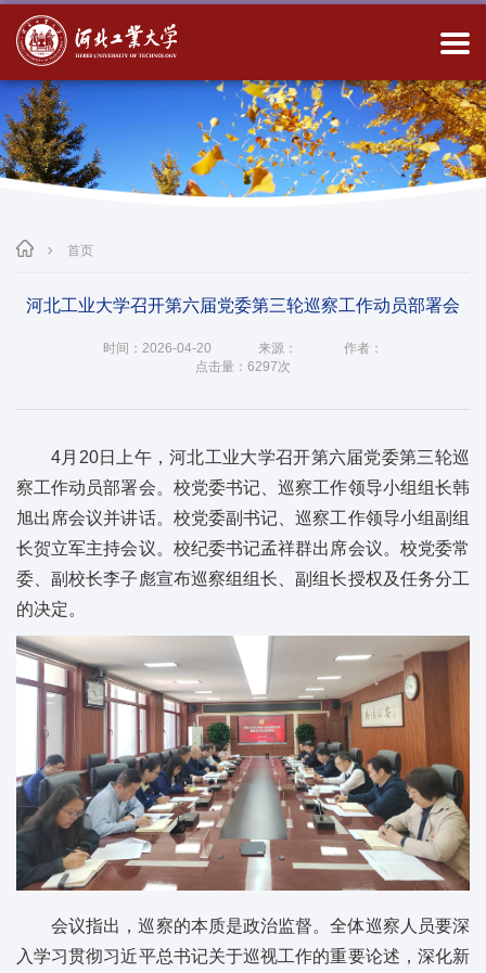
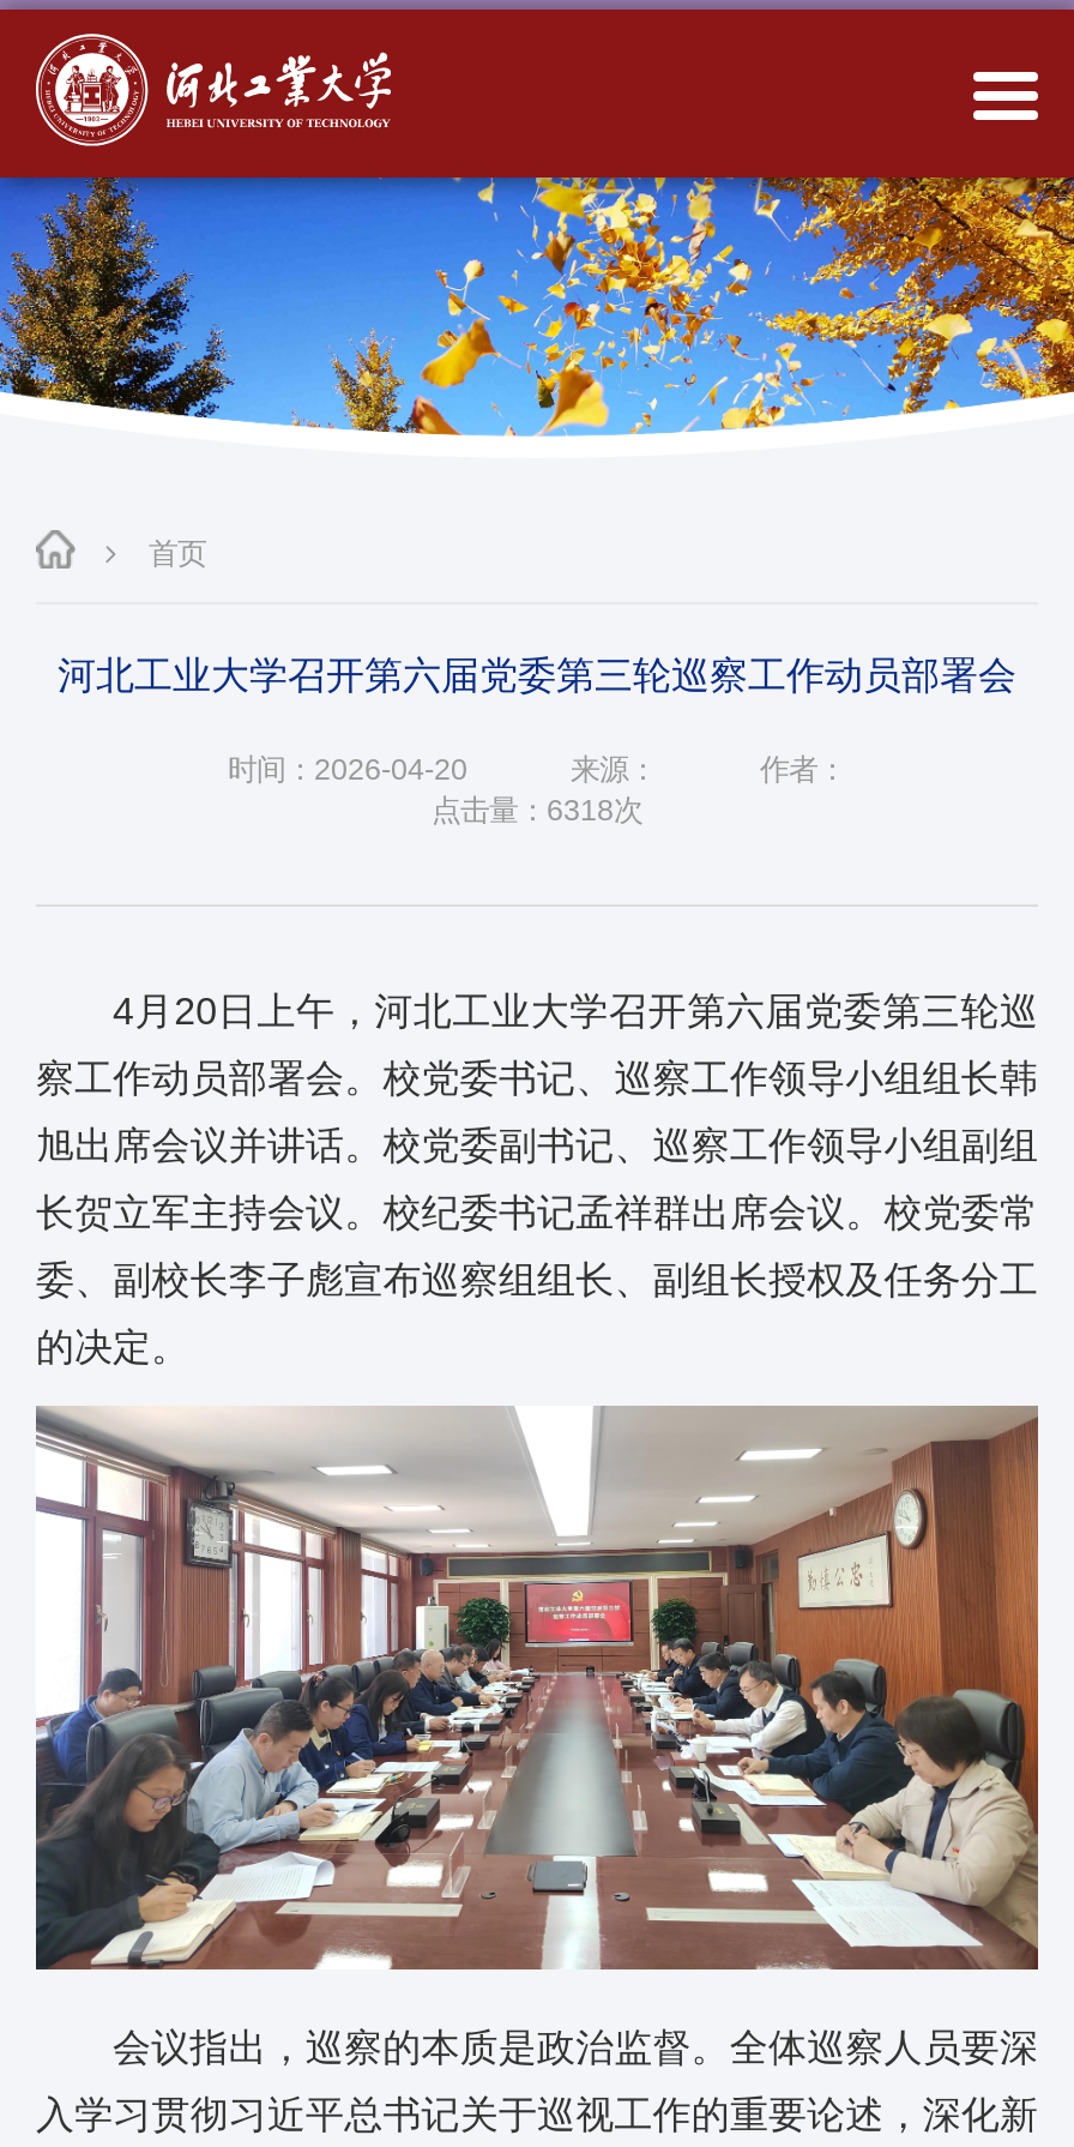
- 点击量：6297次
+ 点击量：6318次
